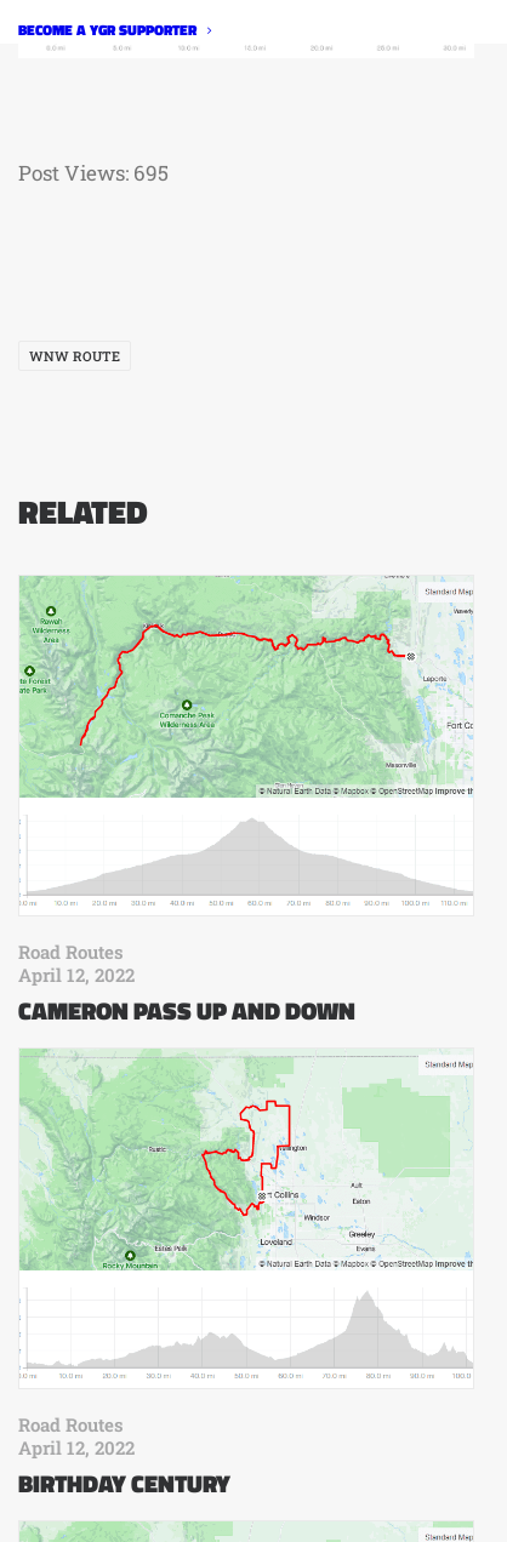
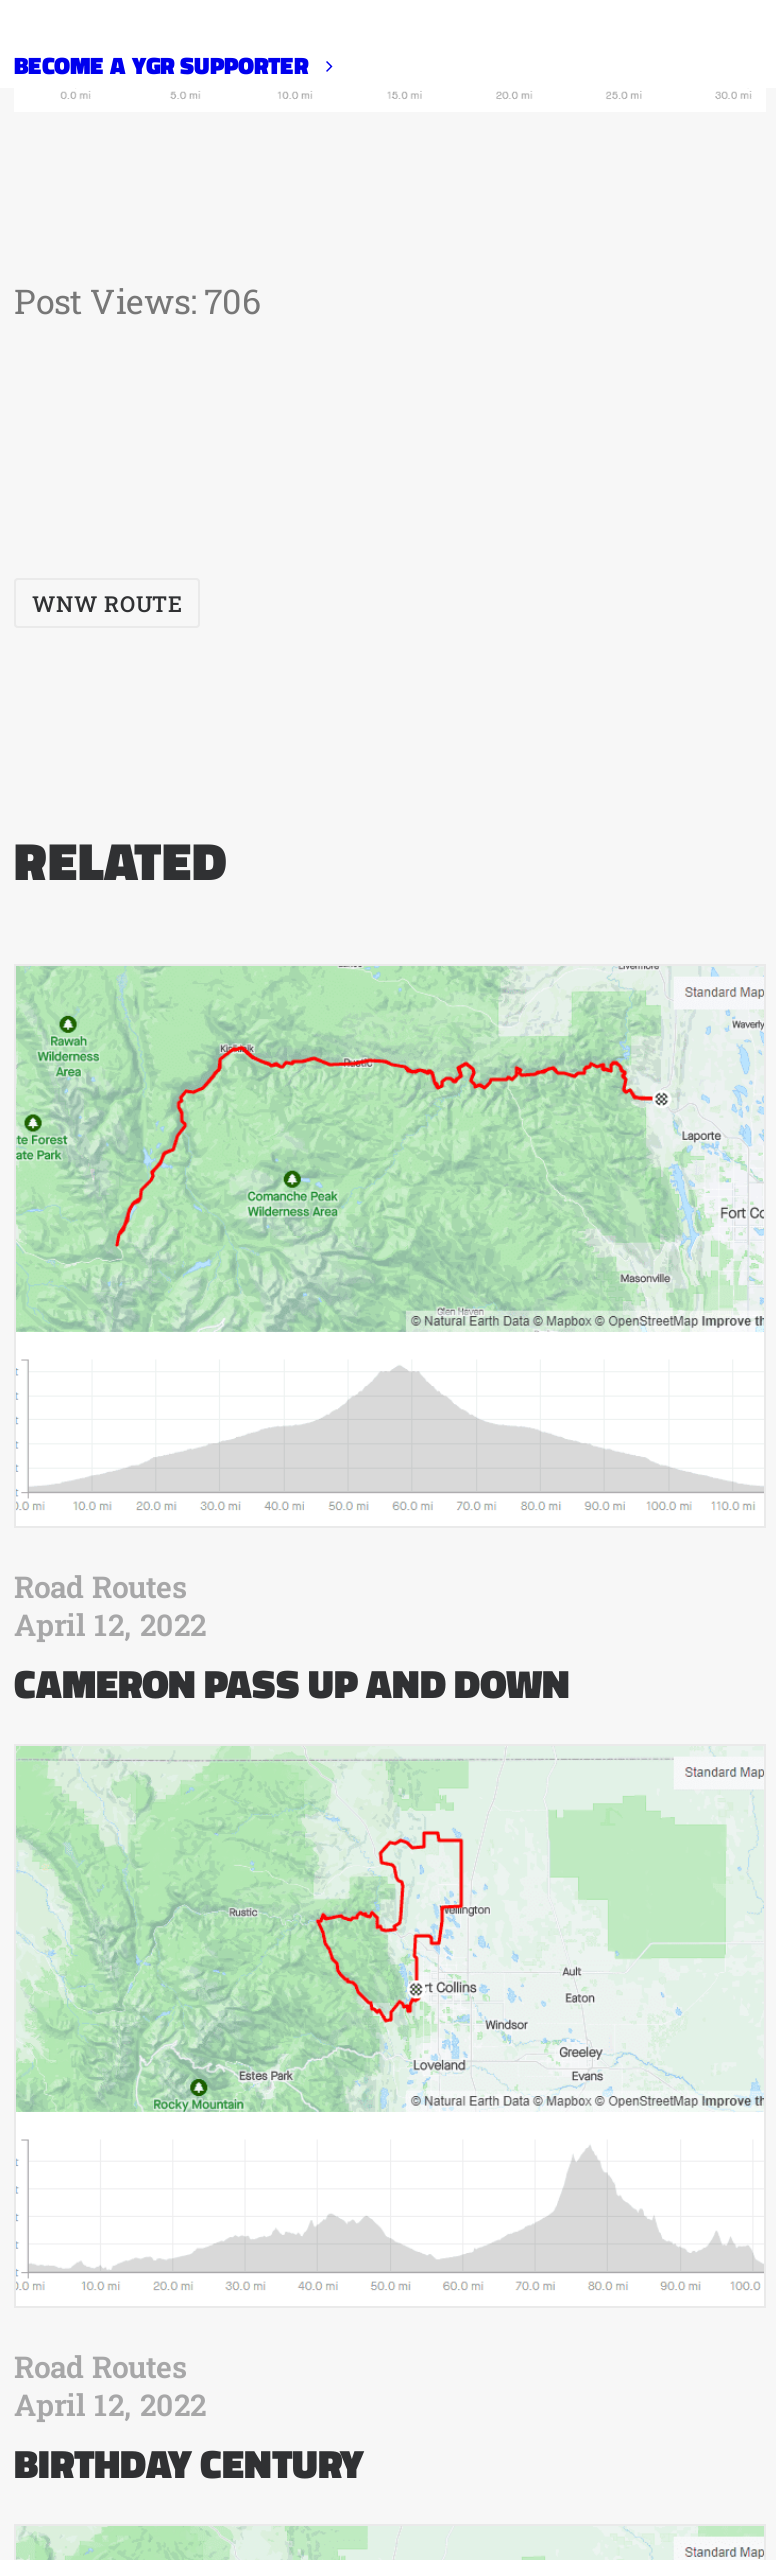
- Post Views: 695
+ Post Views: 706
